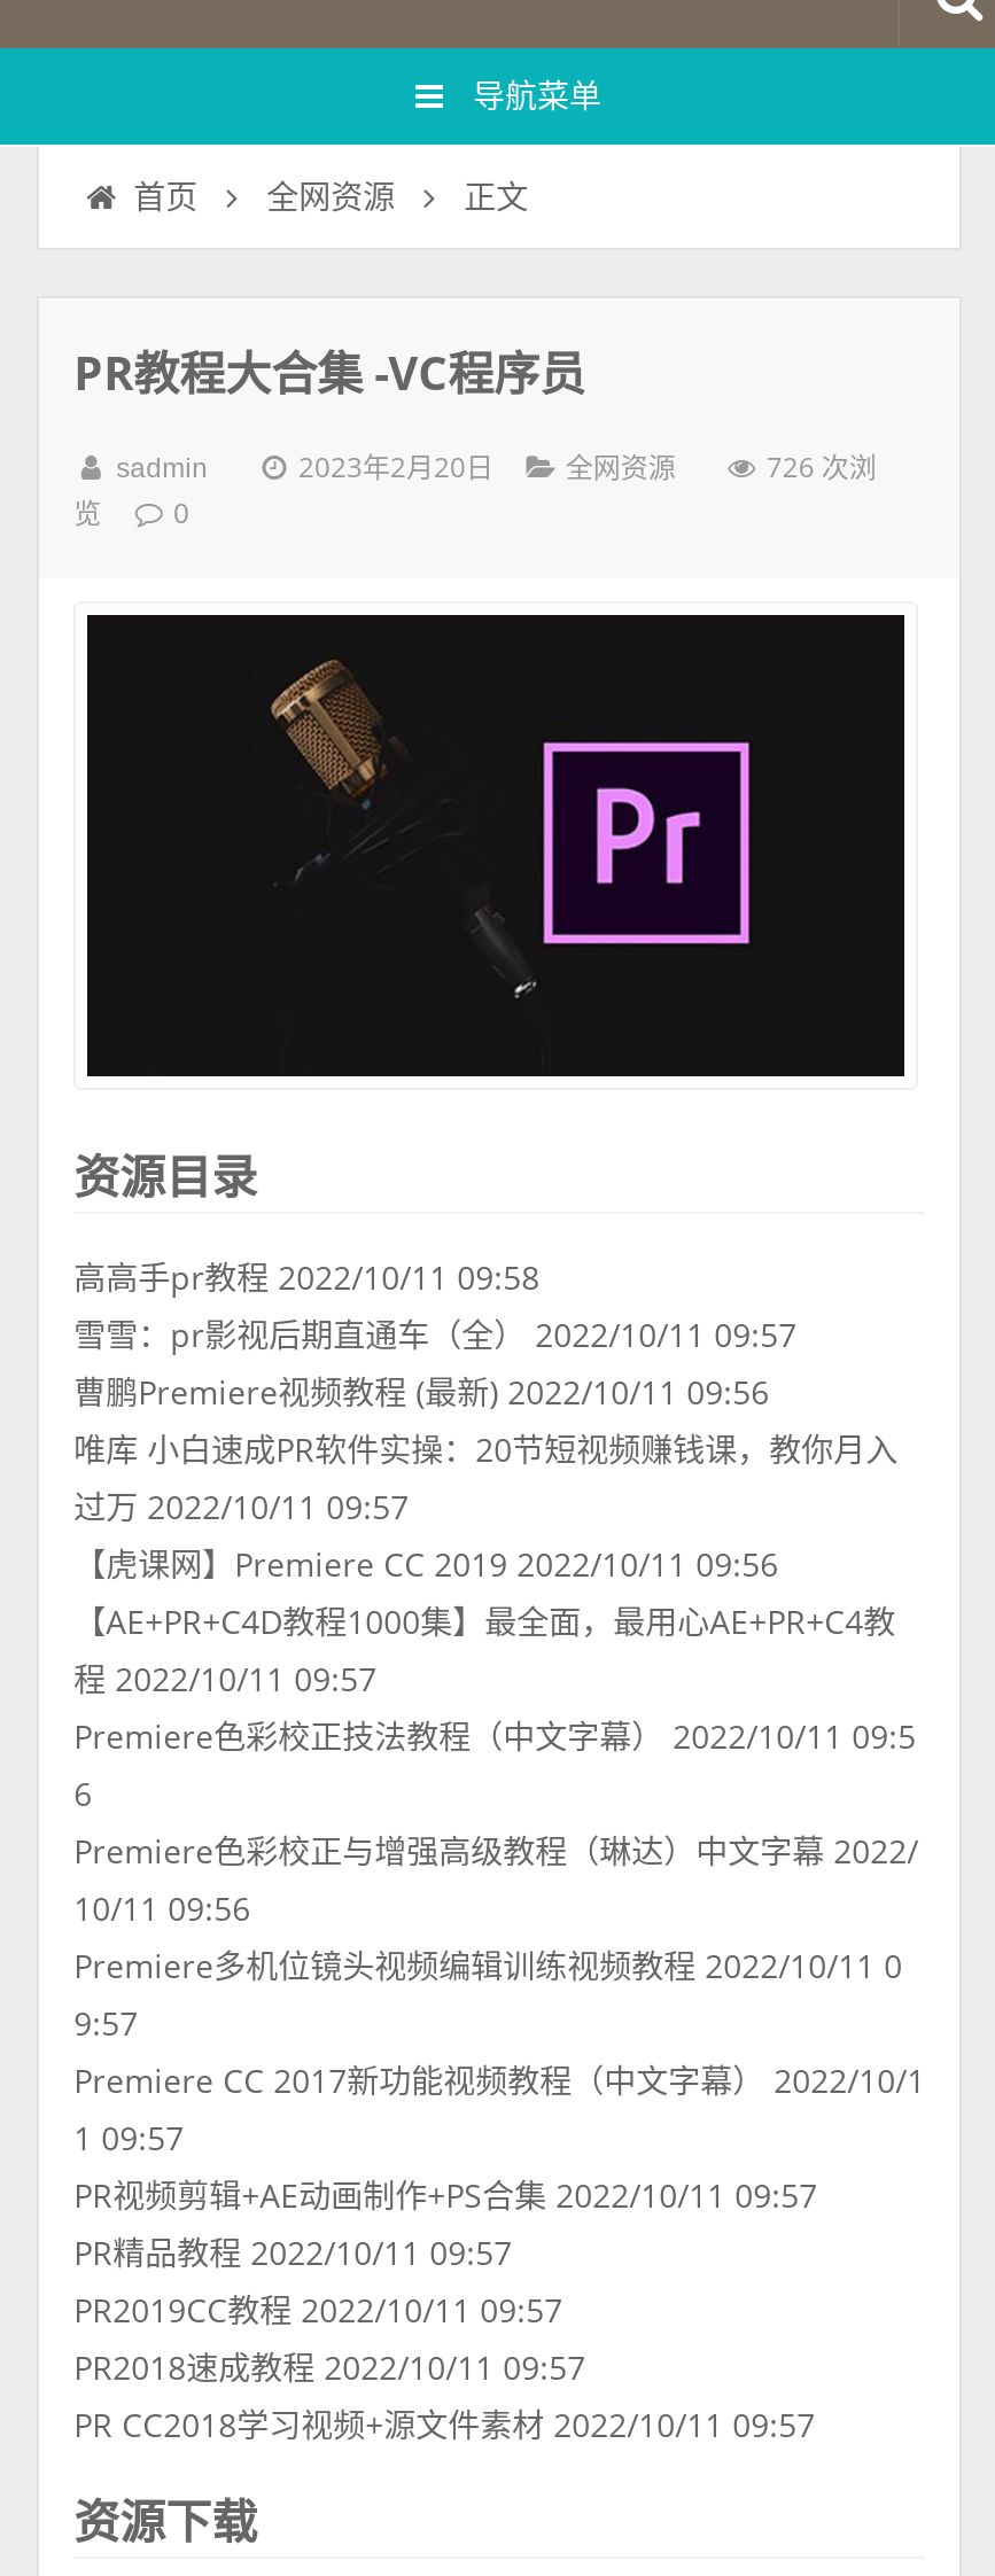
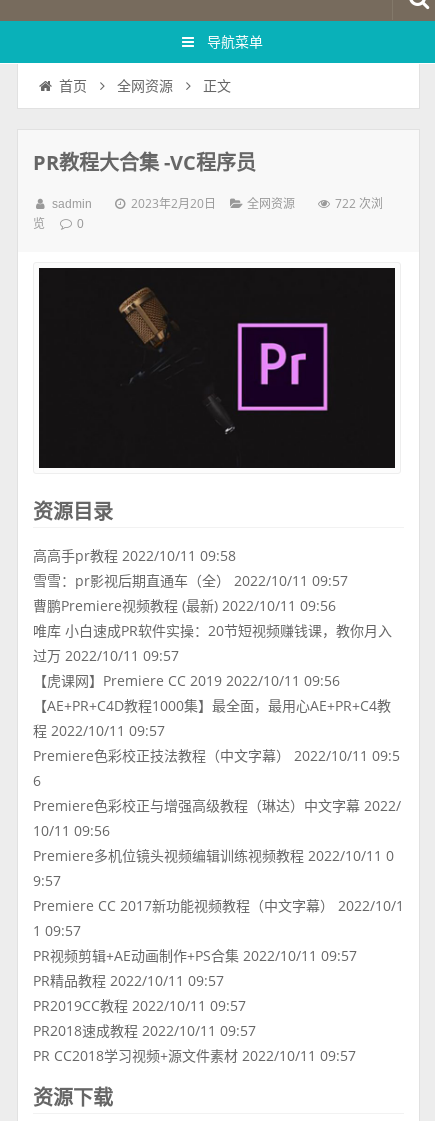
- 726 次浏
+ 722 次浏
